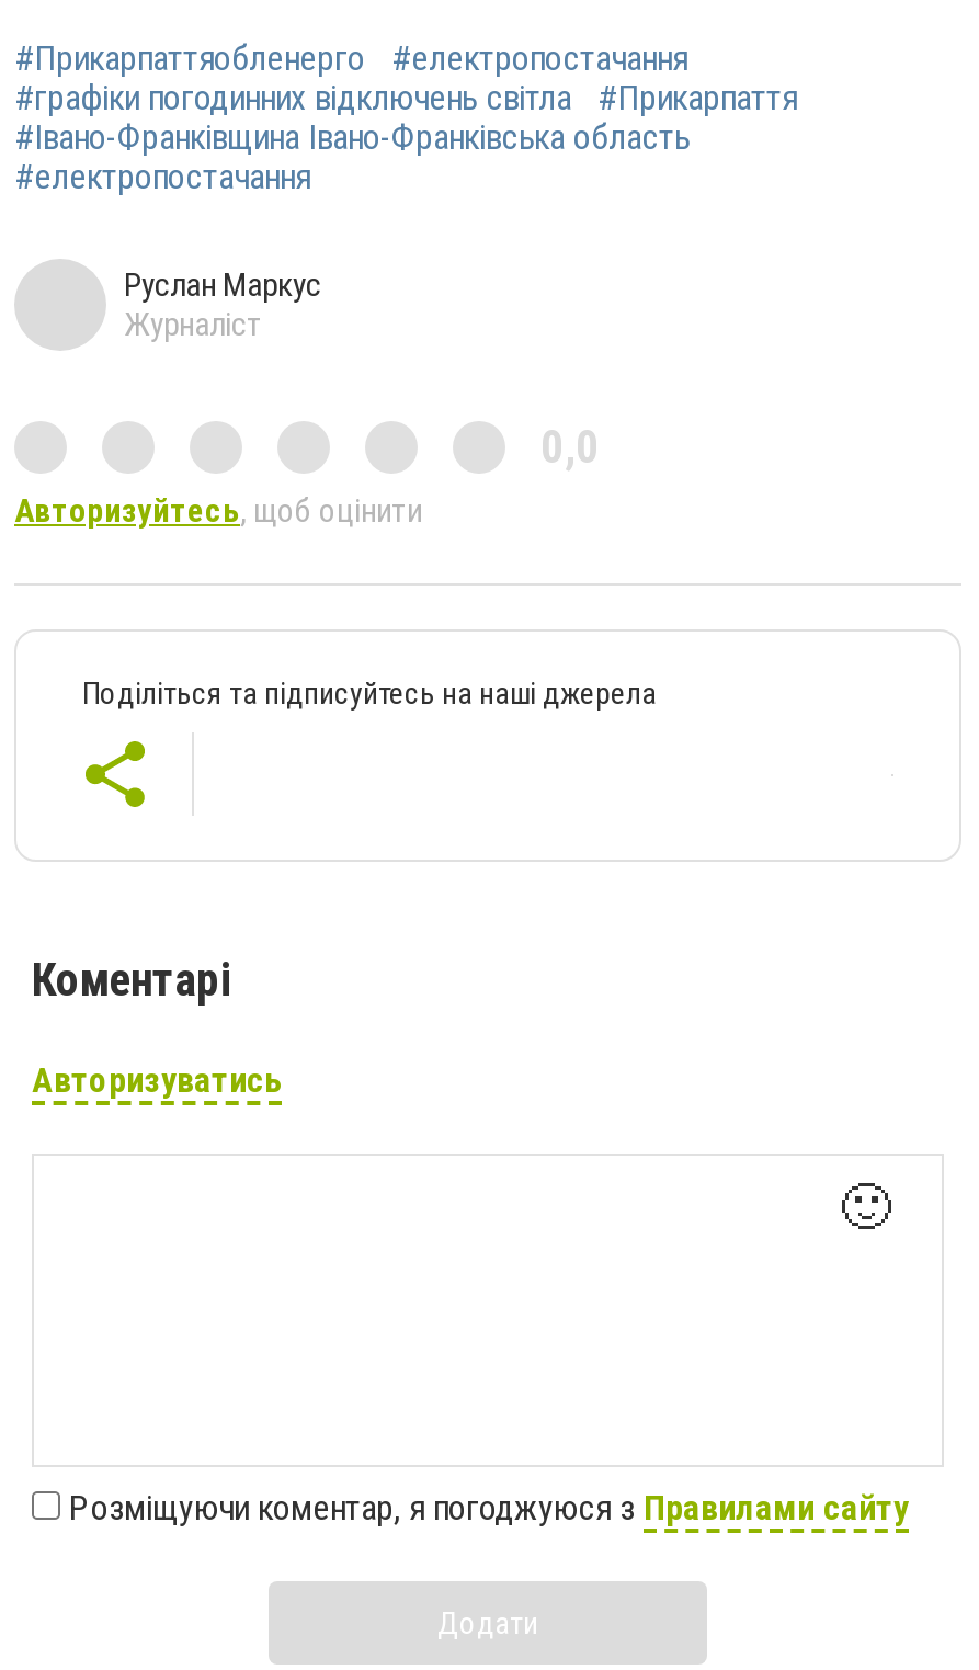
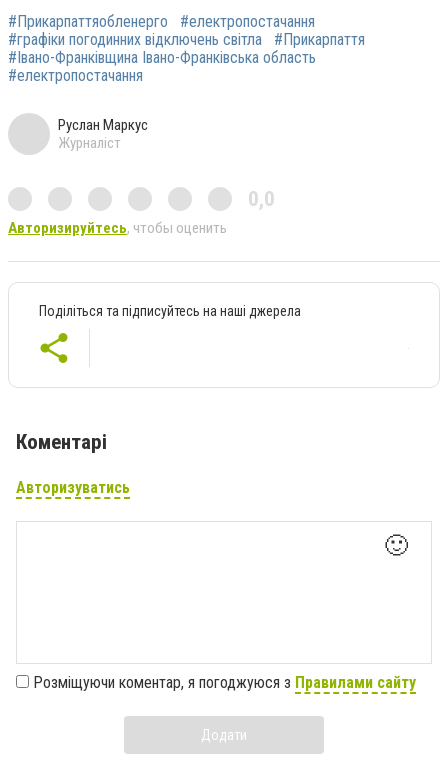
- Авторизуйтесь, щоб оцінити
+ Авторизируйтесь, чтобы оценить
